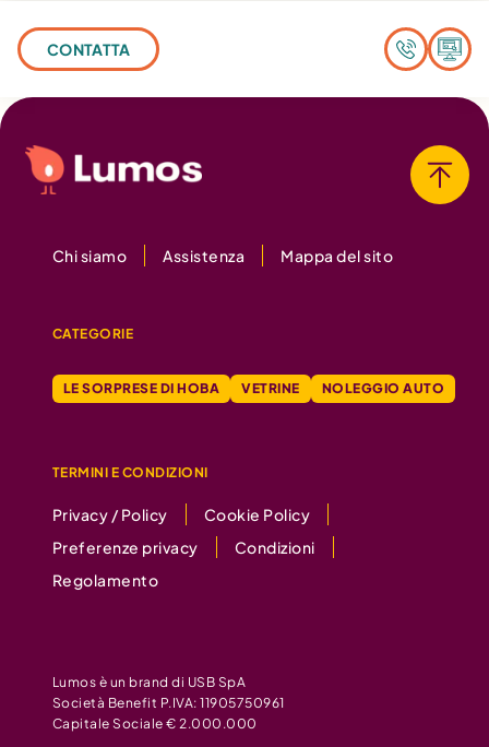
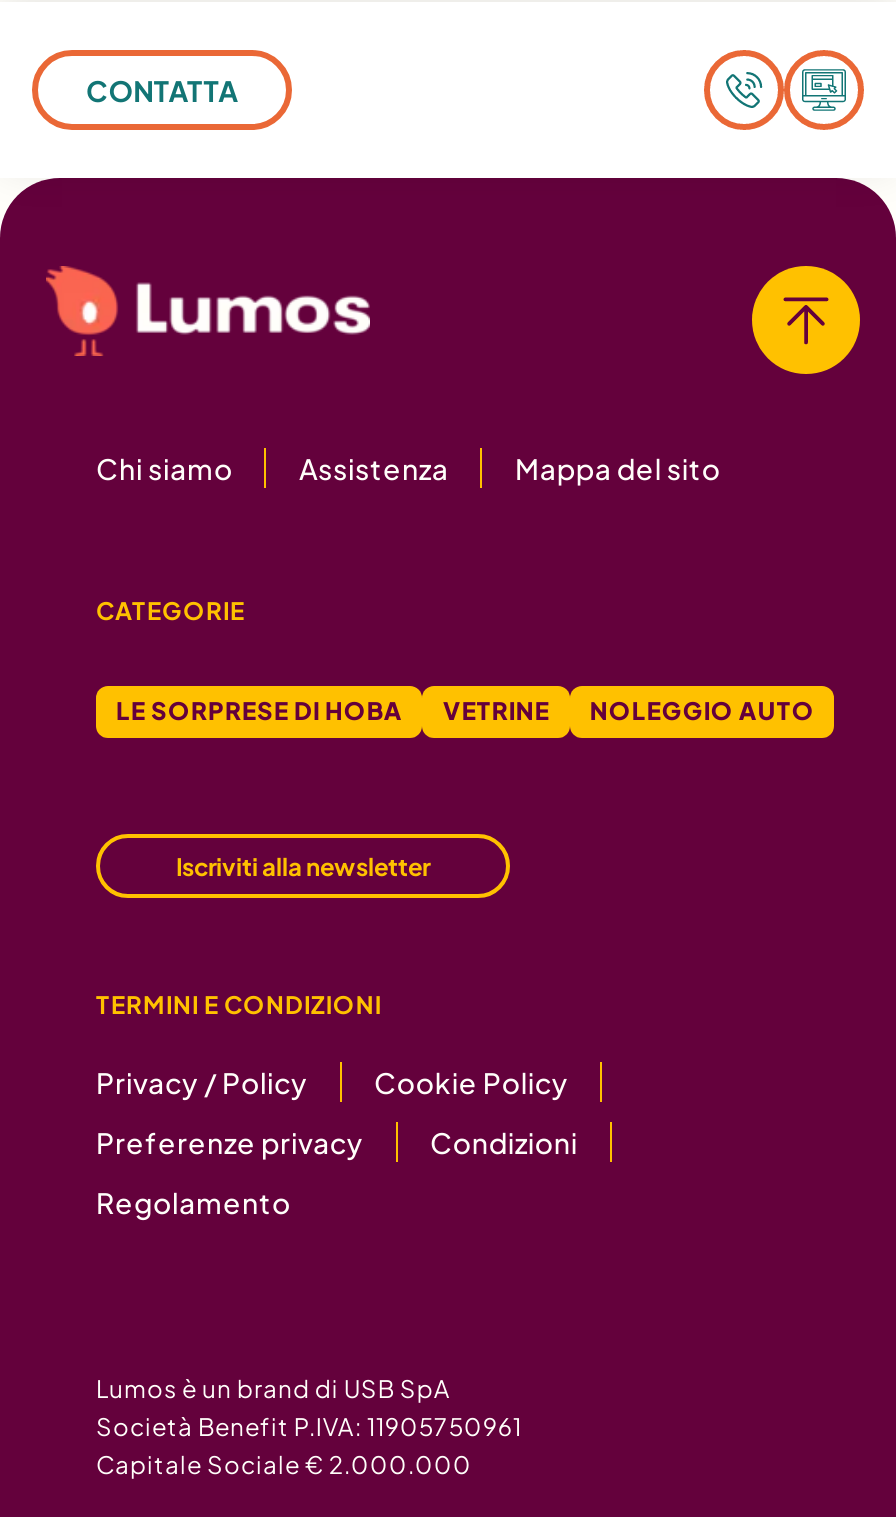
+ Iscriviti alla newsletter
